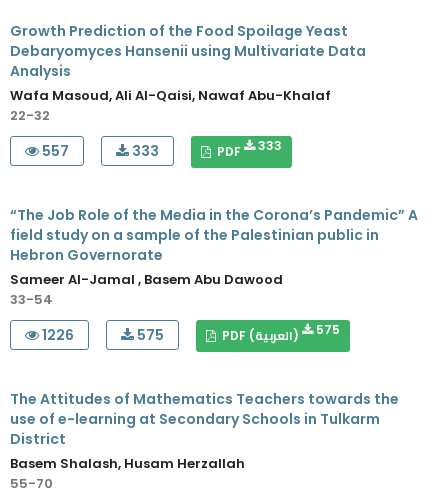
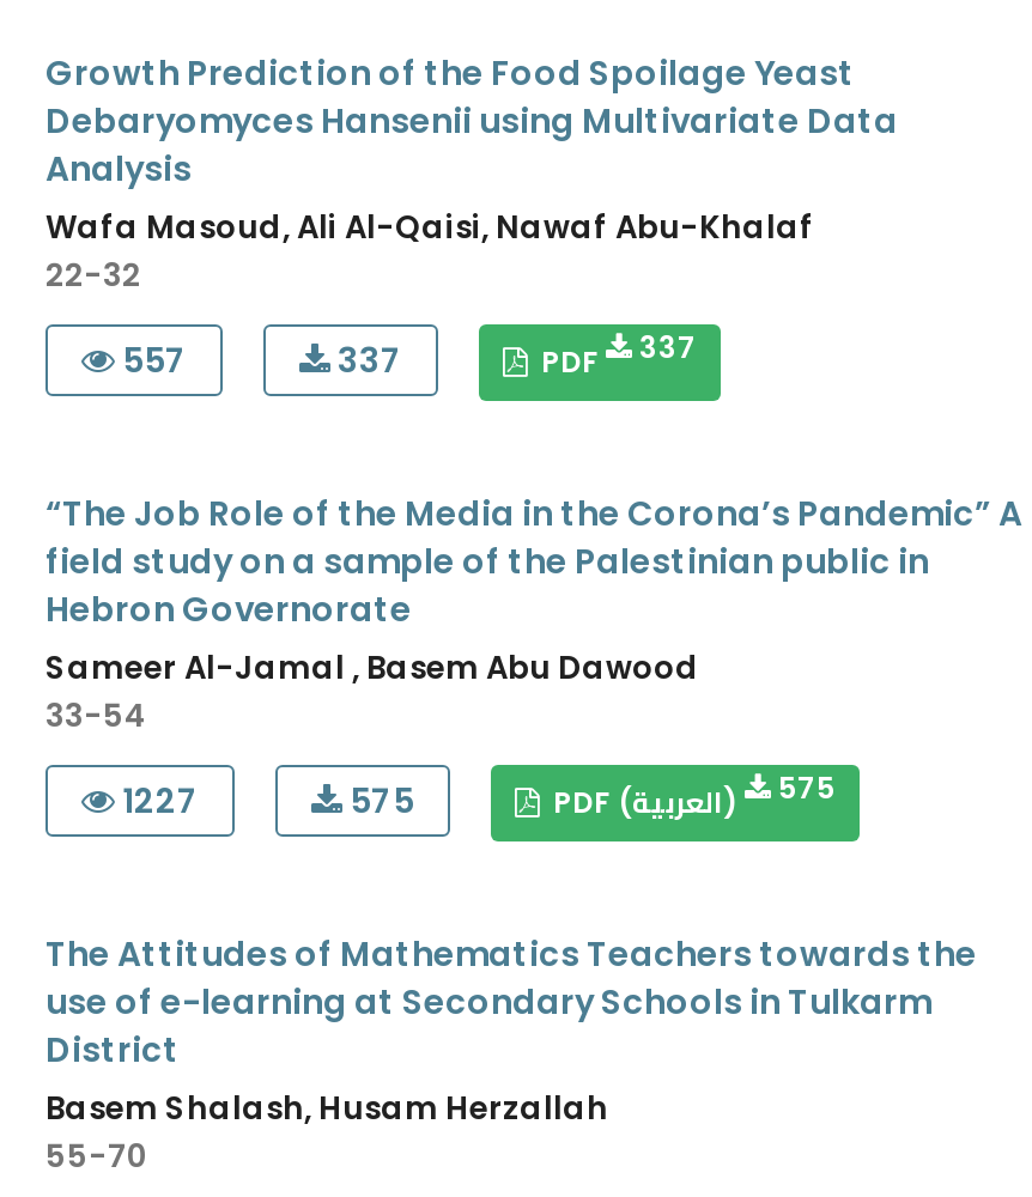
- 333
+ 337

- PDF 333
+ PDF 337

- 1226
+ 1227
